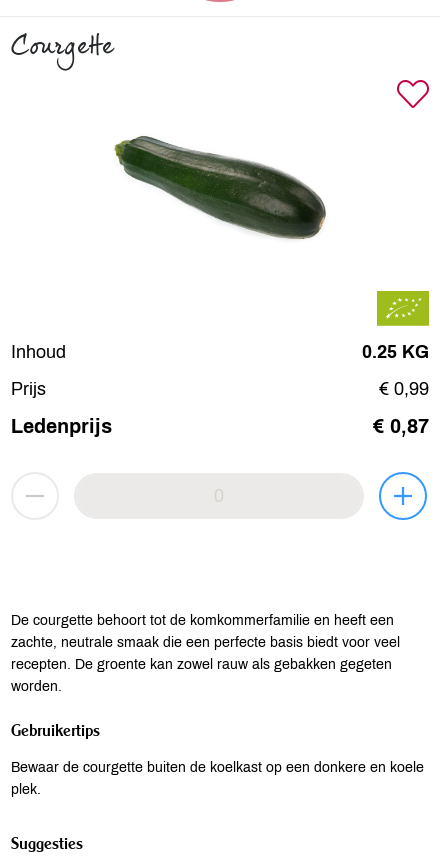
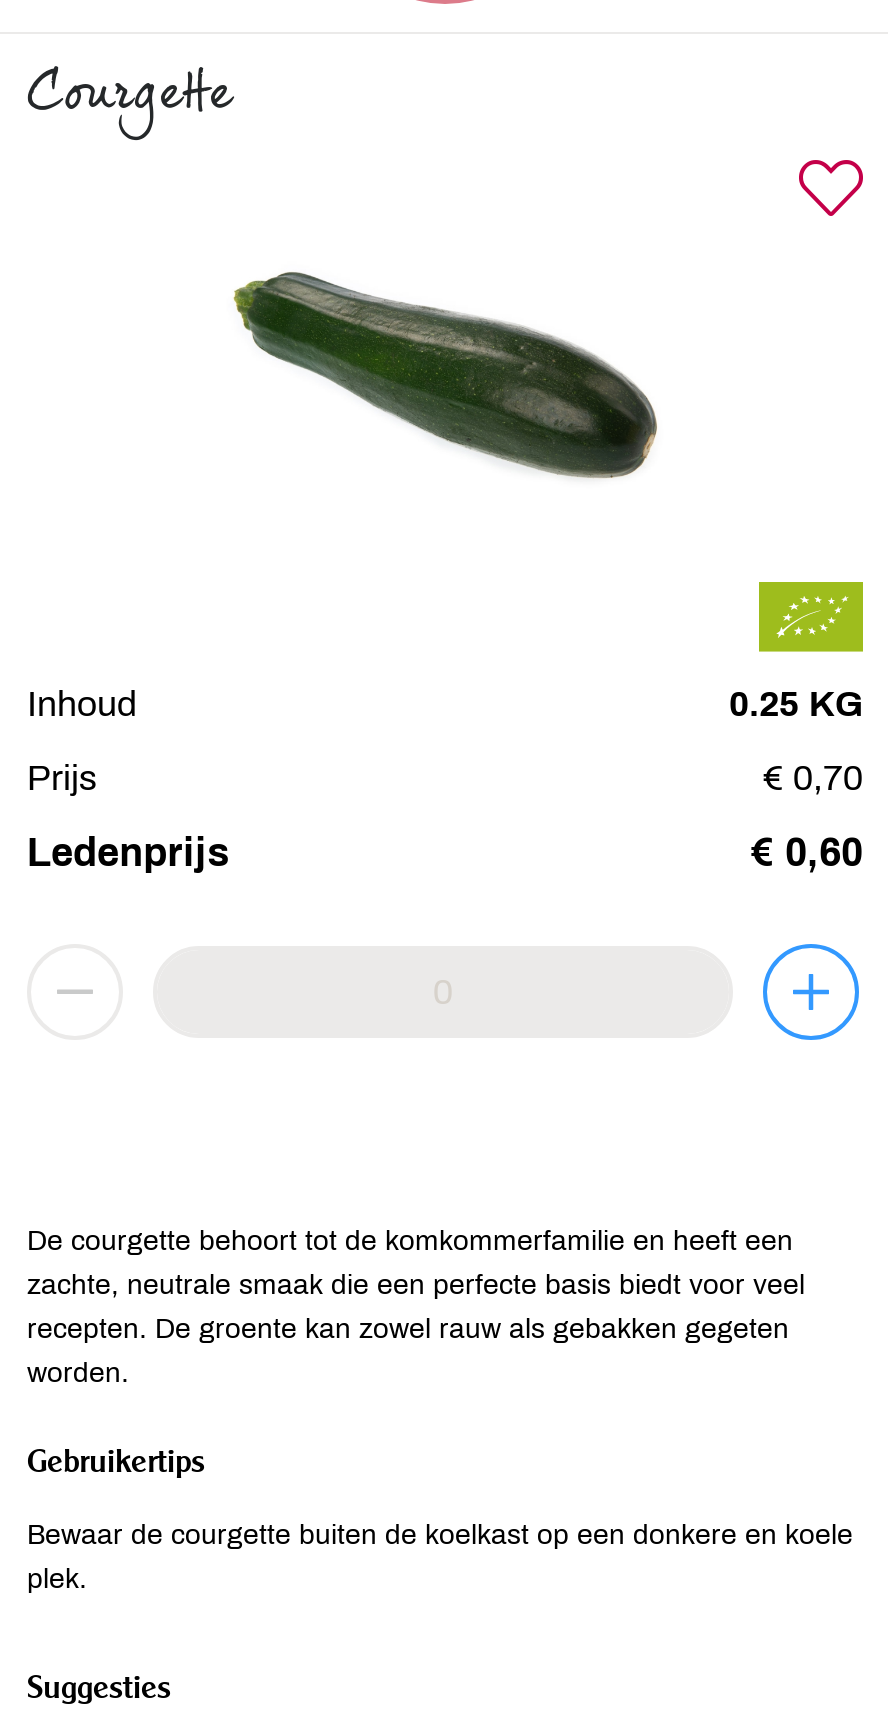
- € 0,99
+ € 0,70

- € 0,87
+ € 0,60
